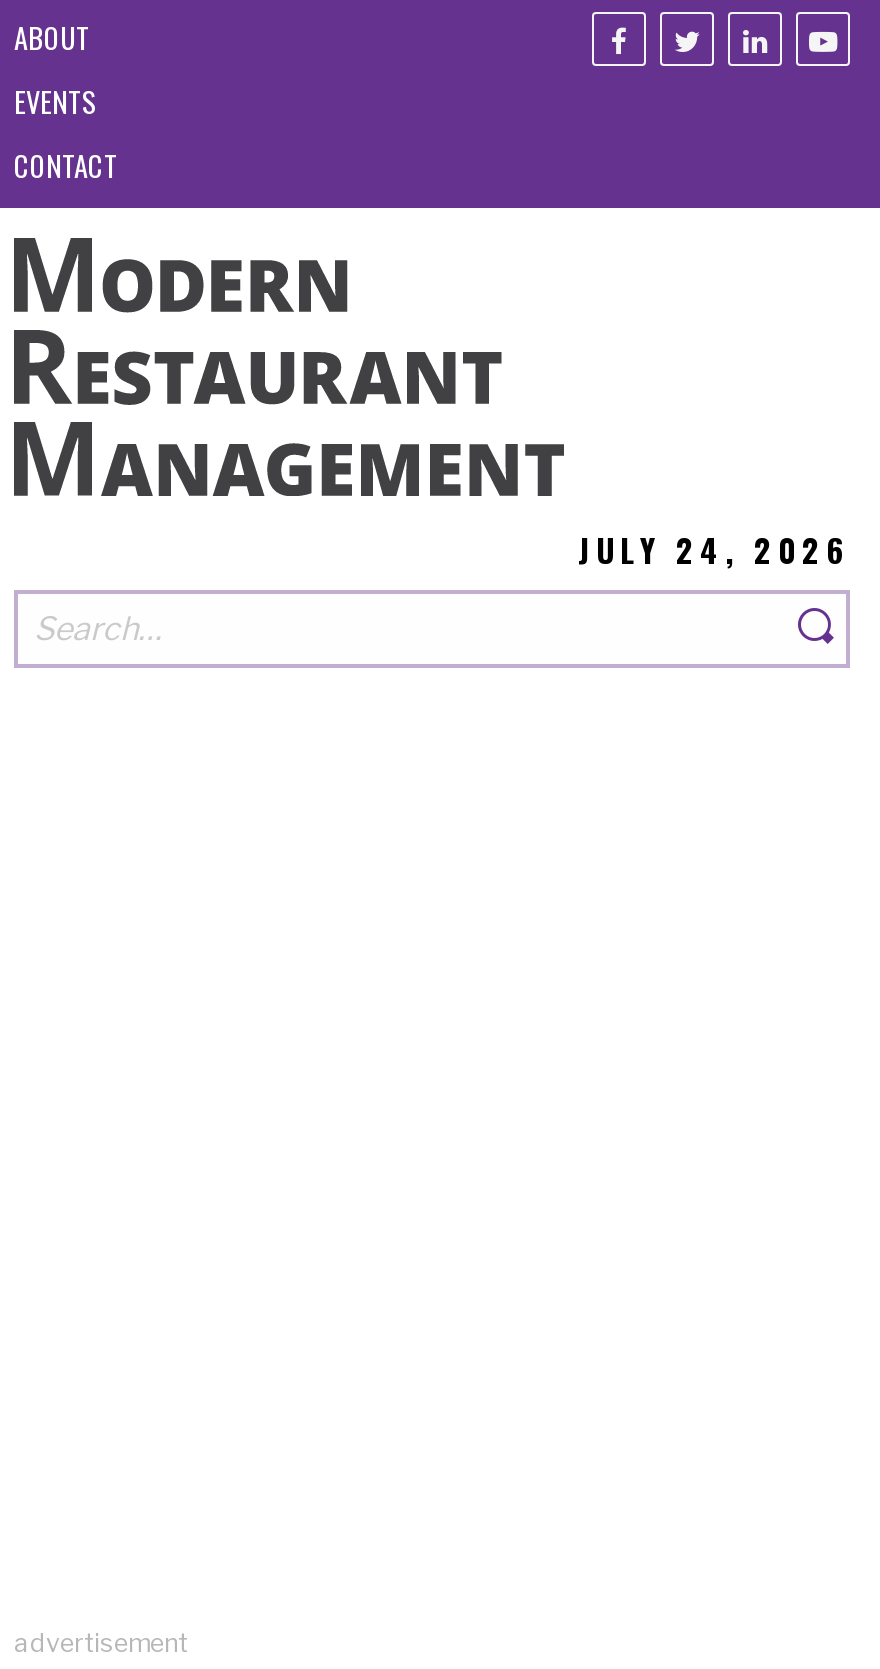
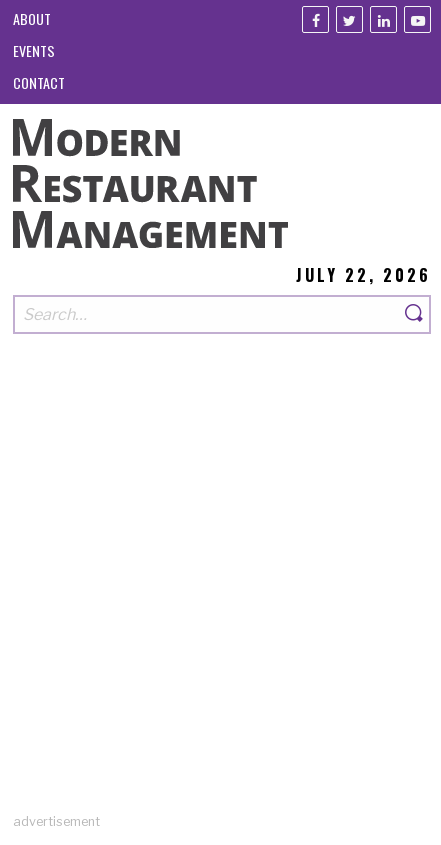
- JULY 24, 2026
+ JULY 22, 2026
